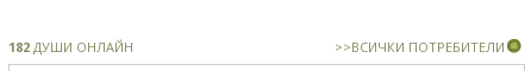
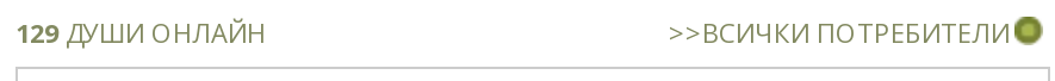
- 182 ДУШИ ОНЛАЙН
+ 129 ДУШИ ОНЛАЙН
